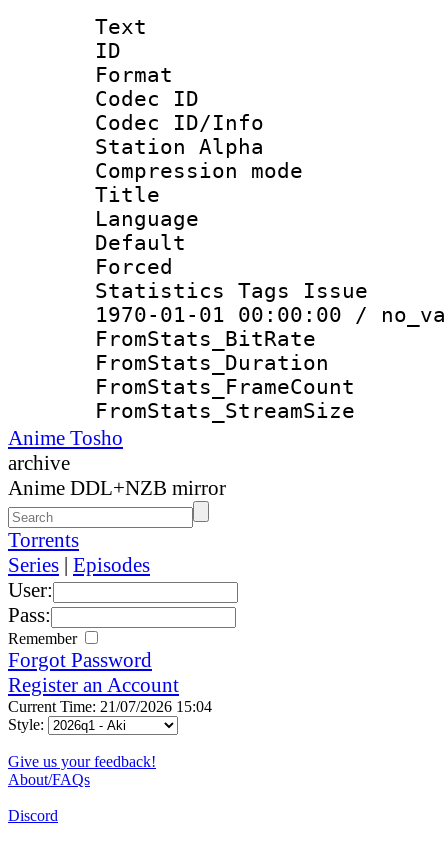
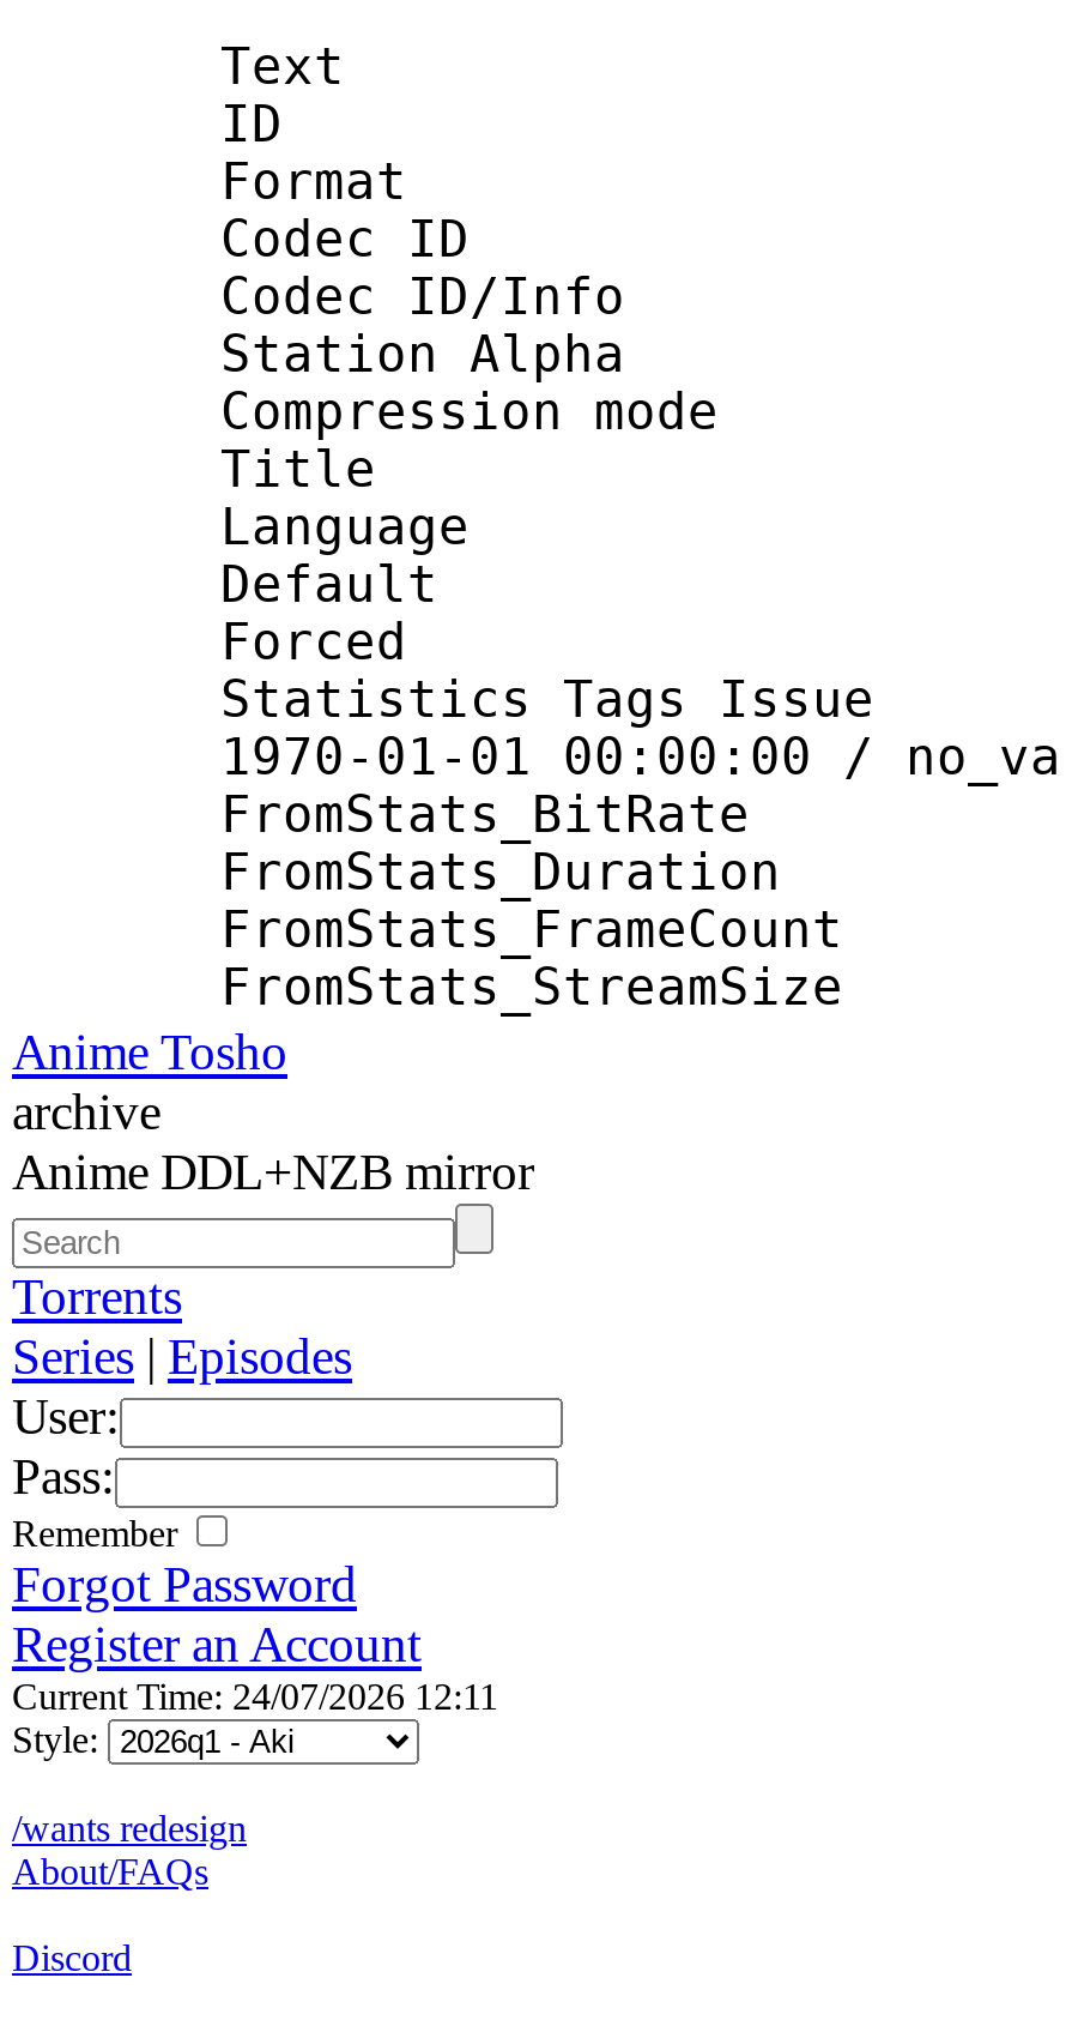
- Current Time: 21/07/2026 15:04
+ Current Time: 24/07/2026 12:11

- Give us your feedback!
+ /wants redesign
